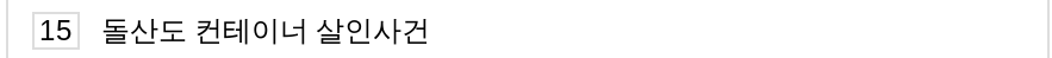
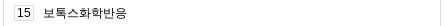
- 돌산도 컨테이너 살인사건
+ 보톡스화학반응
